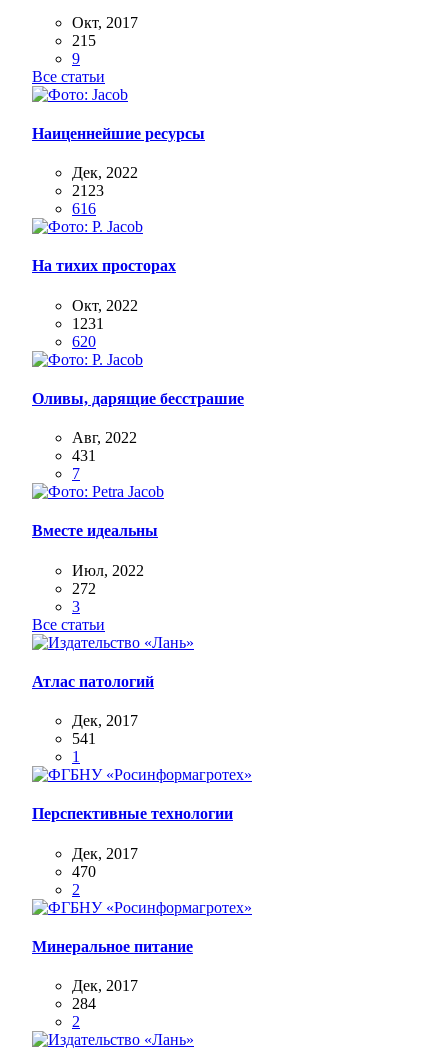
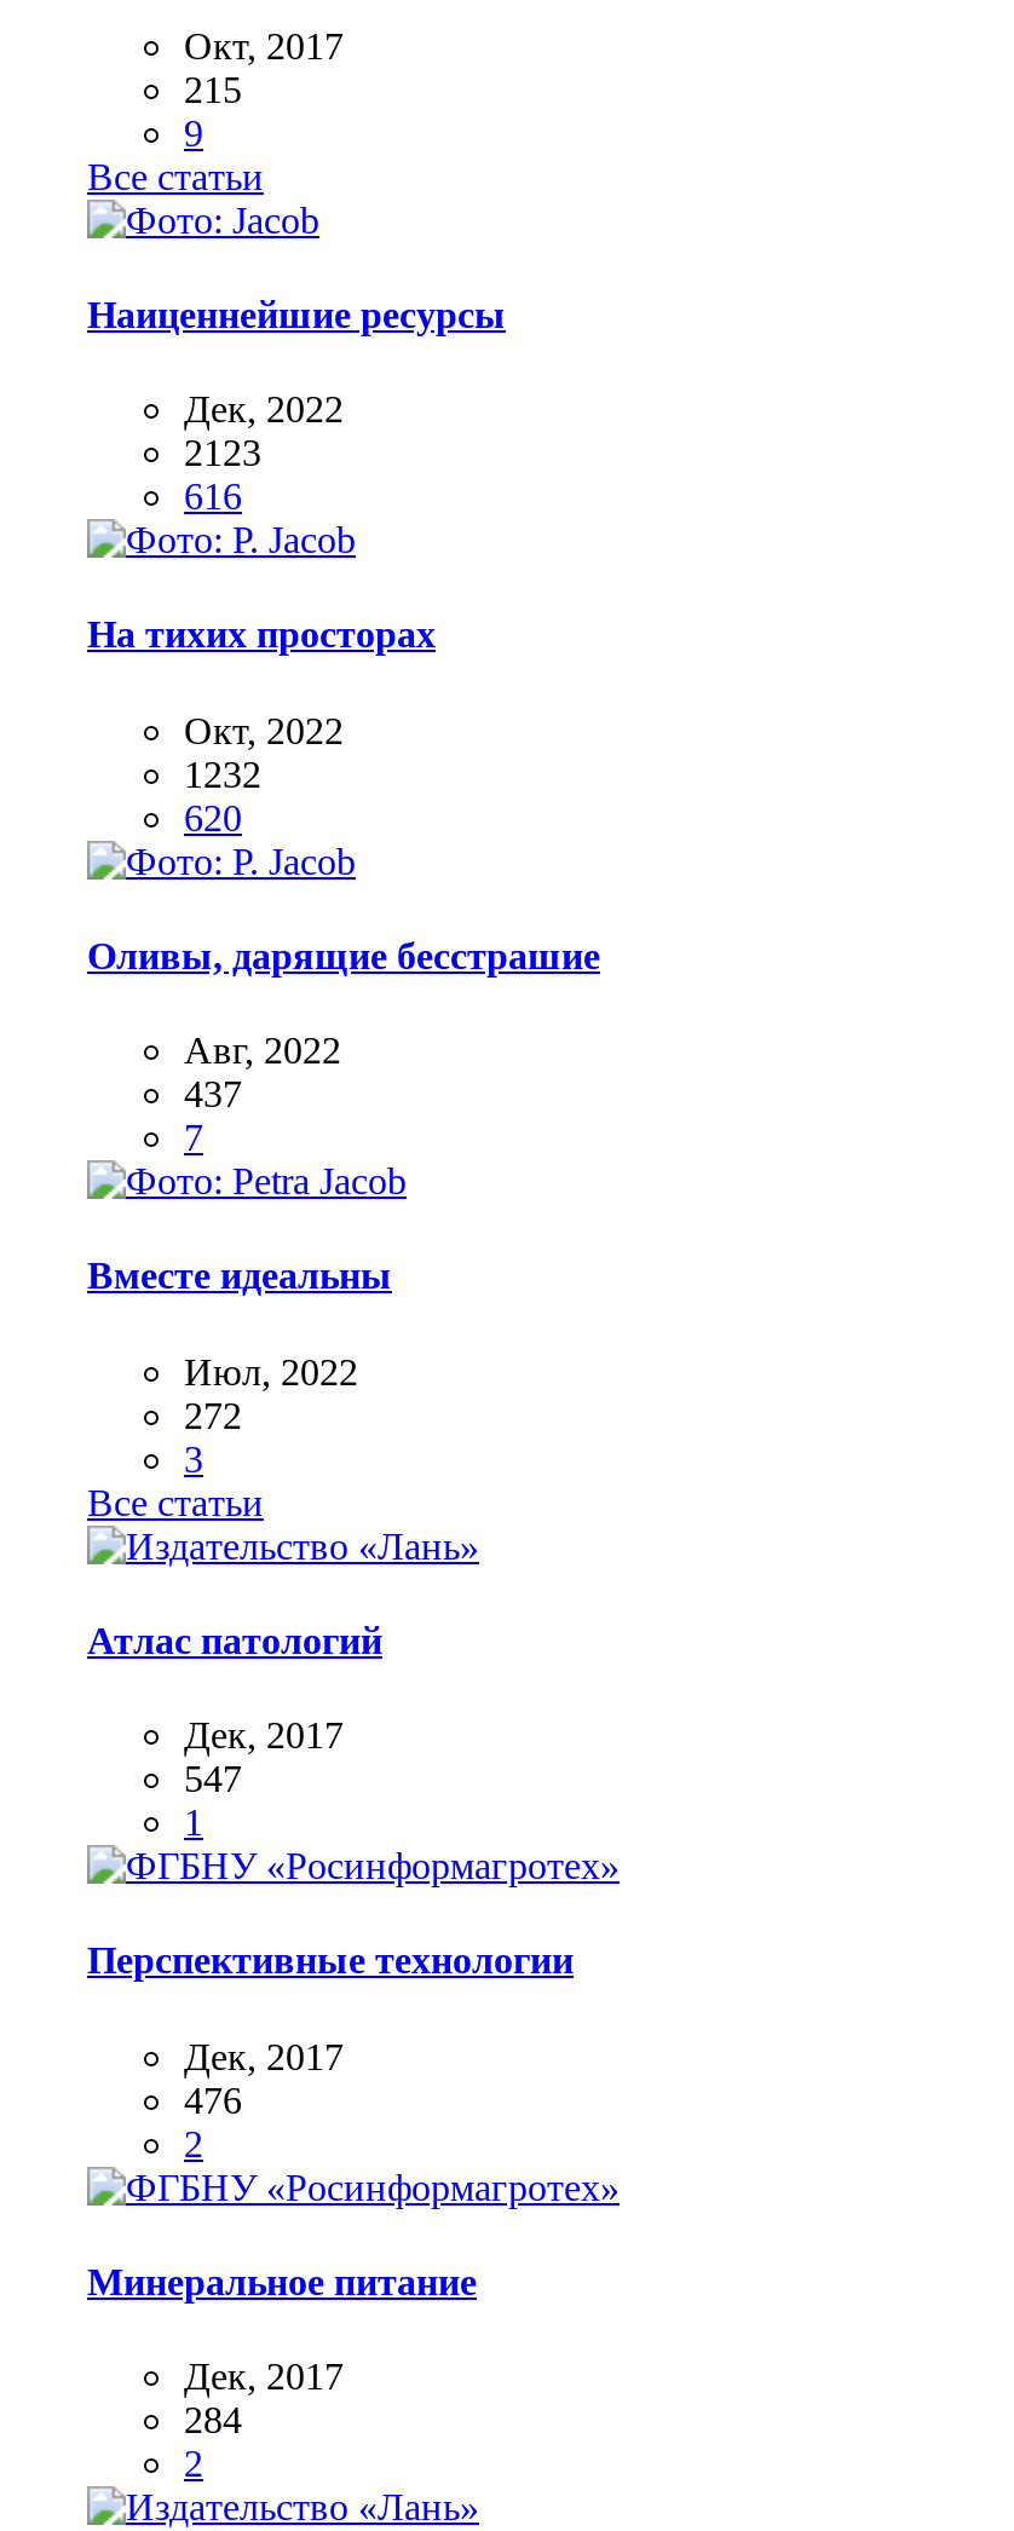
- 1231
+ 1232

- 431
+ 437

- 541
+ 547

- 470
+ 476
